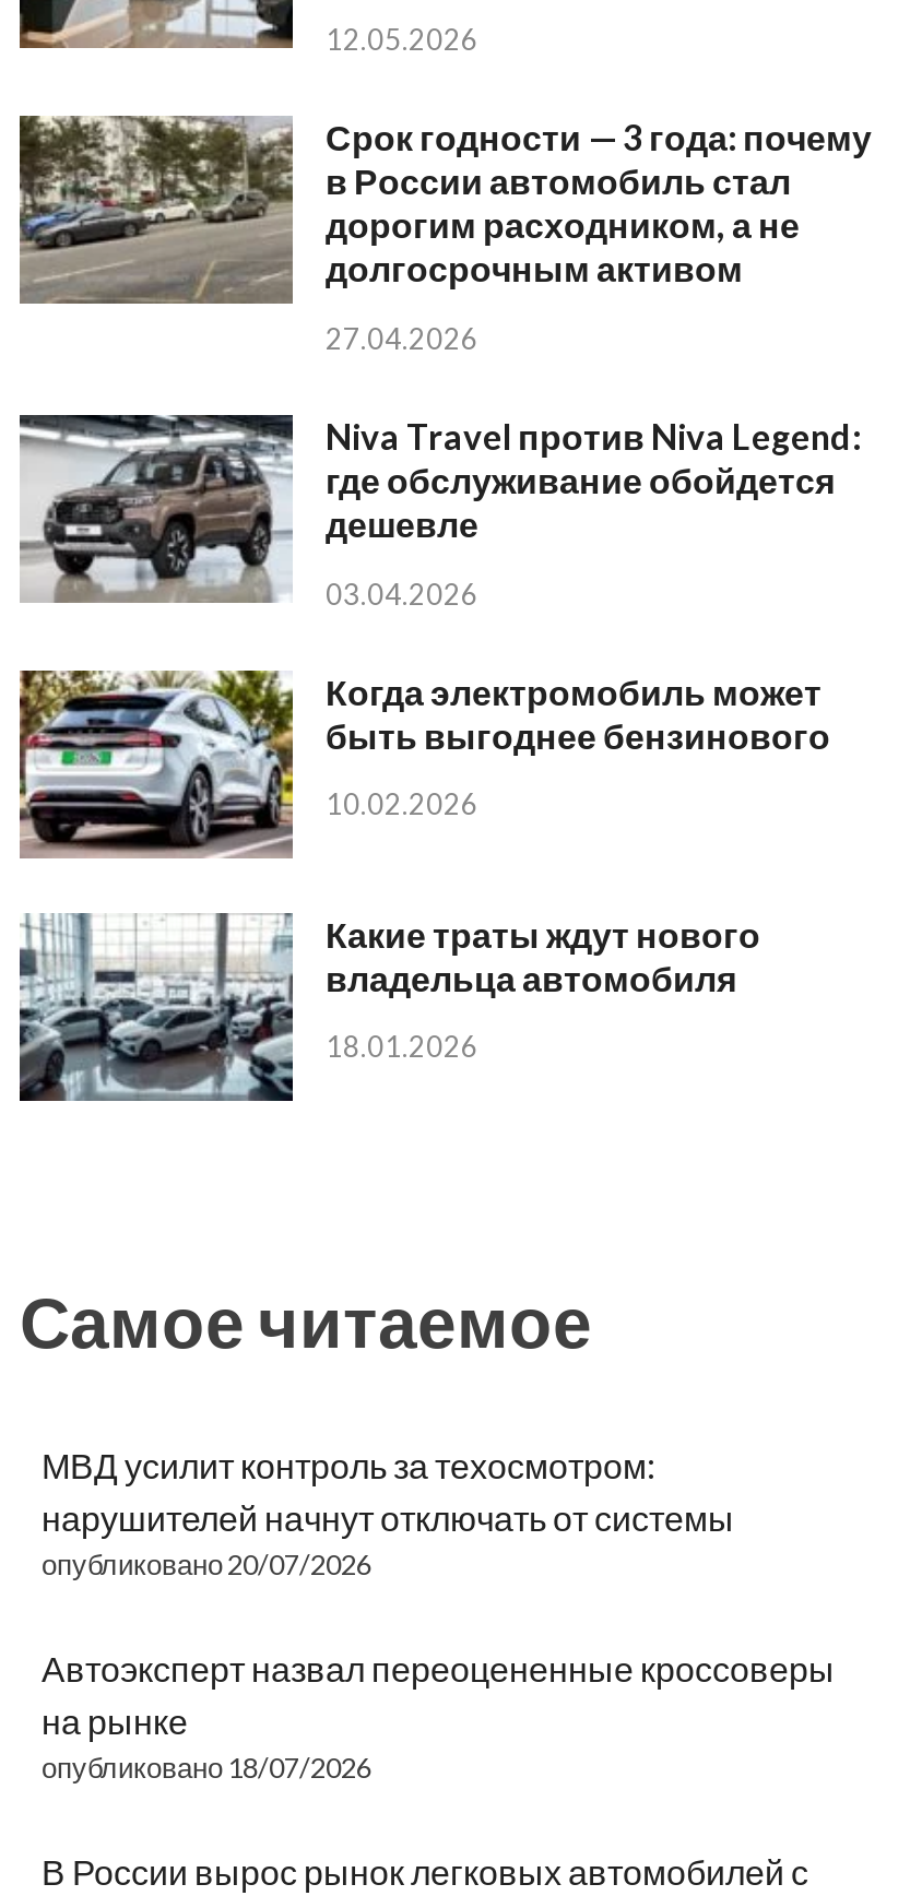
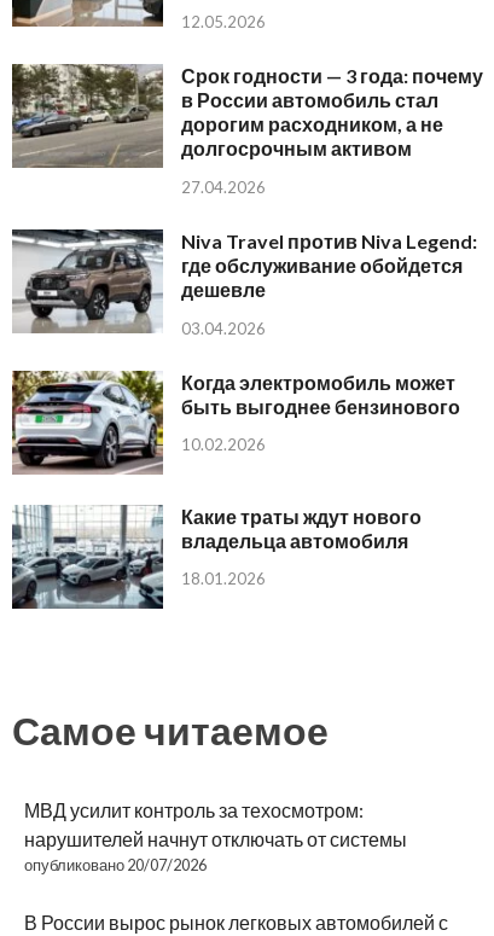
- Автоэксперт назвал переоцененные кроссоверы
- на рынке
- опубликовано 18/07/2026
